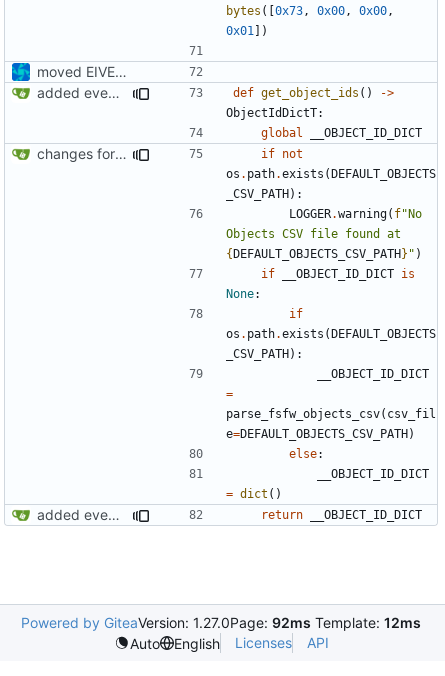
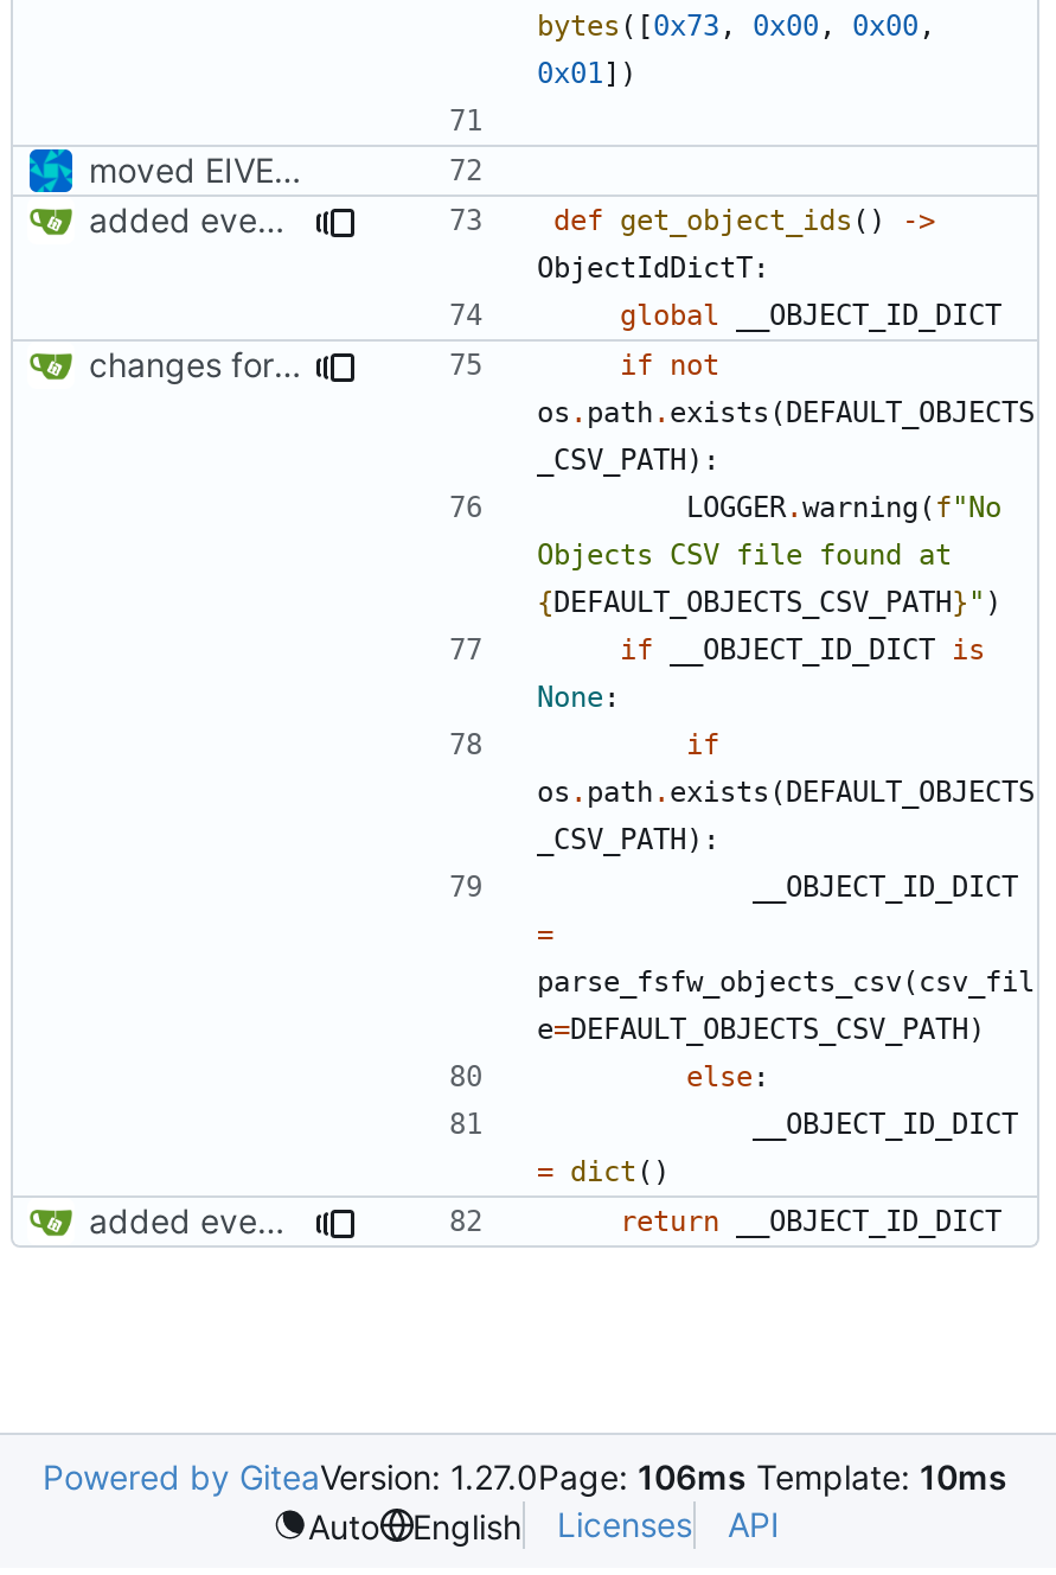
- Powered by GiteaVersion: 1.27.0Page: 92ms Template: 12ms
+ Powered by GiteaVersion: 1.27.0Page: 106ms Template: 10ms
